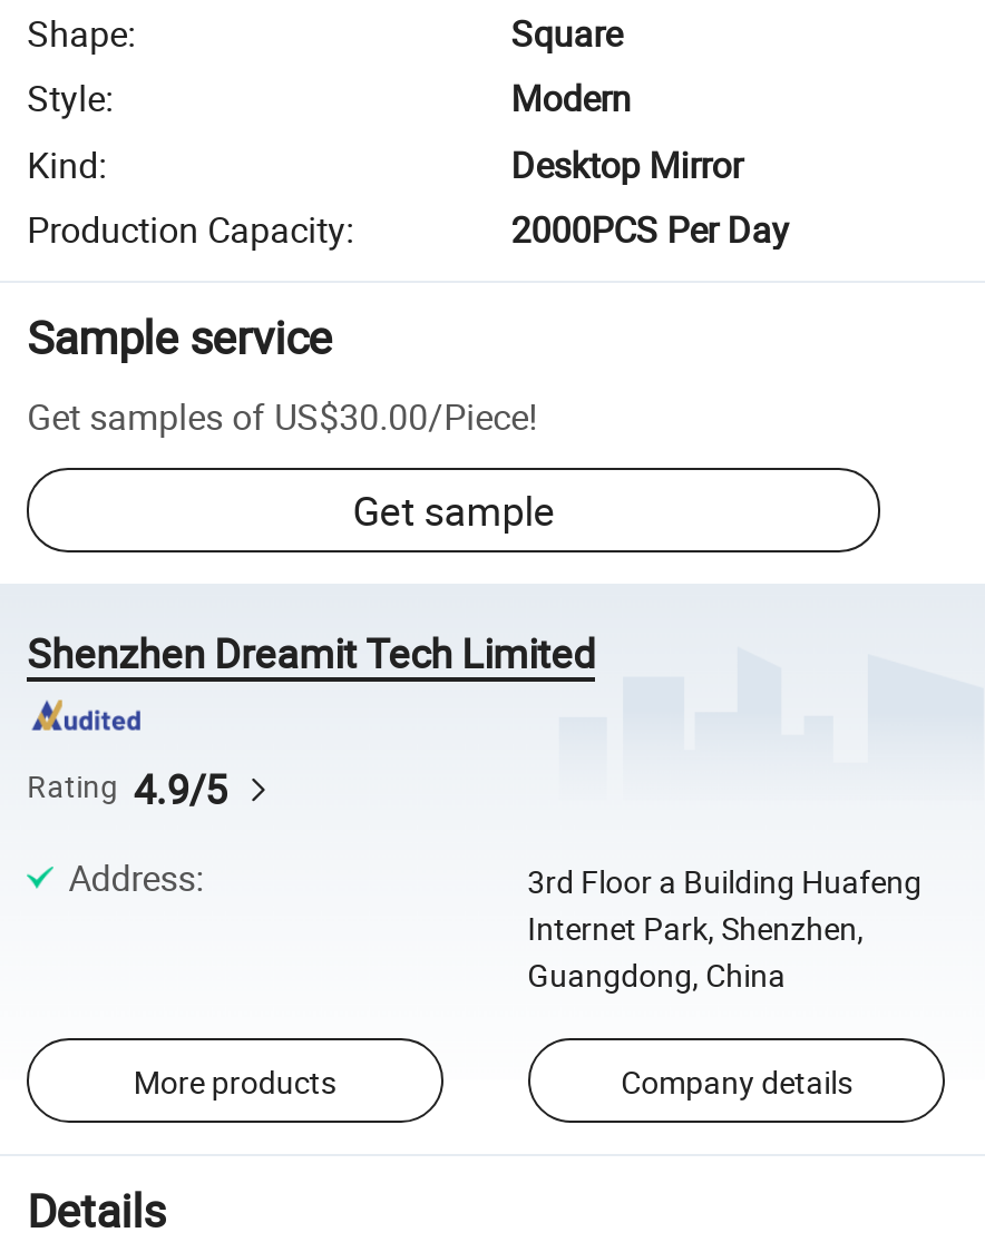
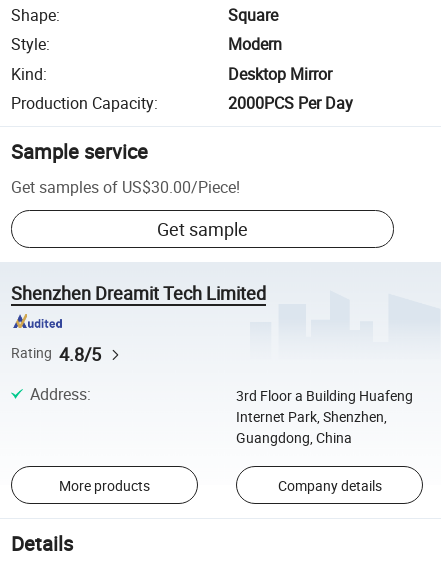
- Rating 4.9/5
+ Rating 4.8/5
